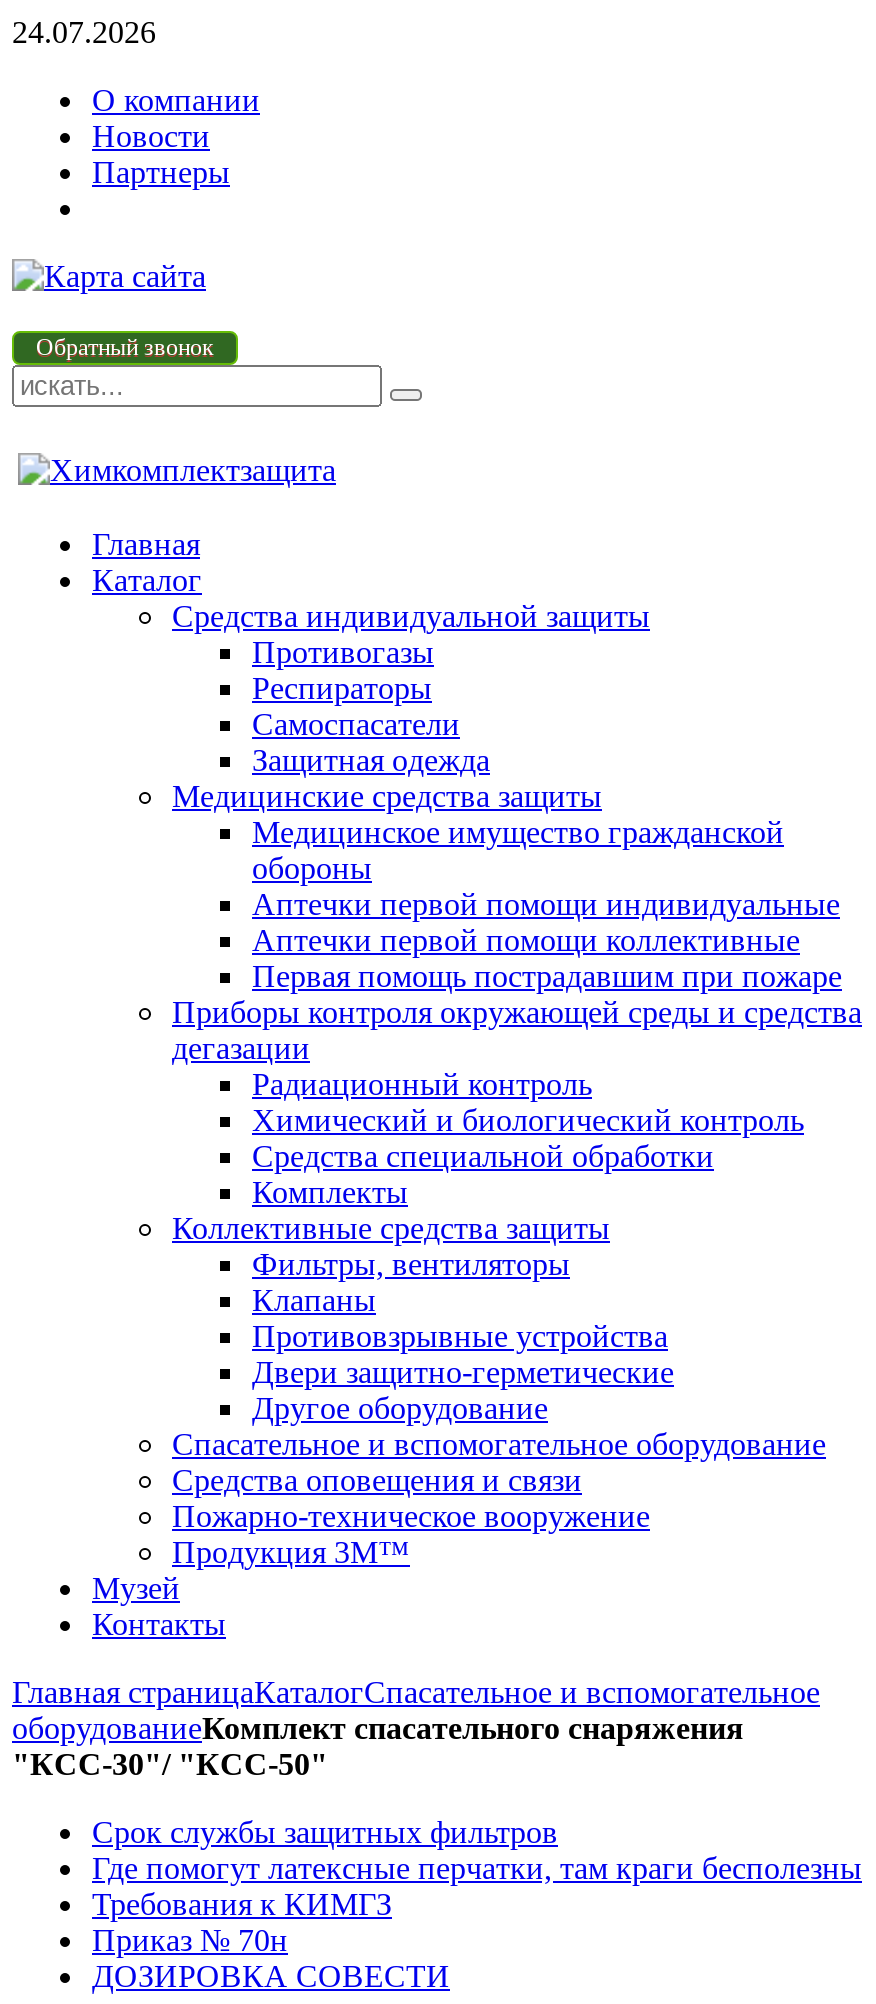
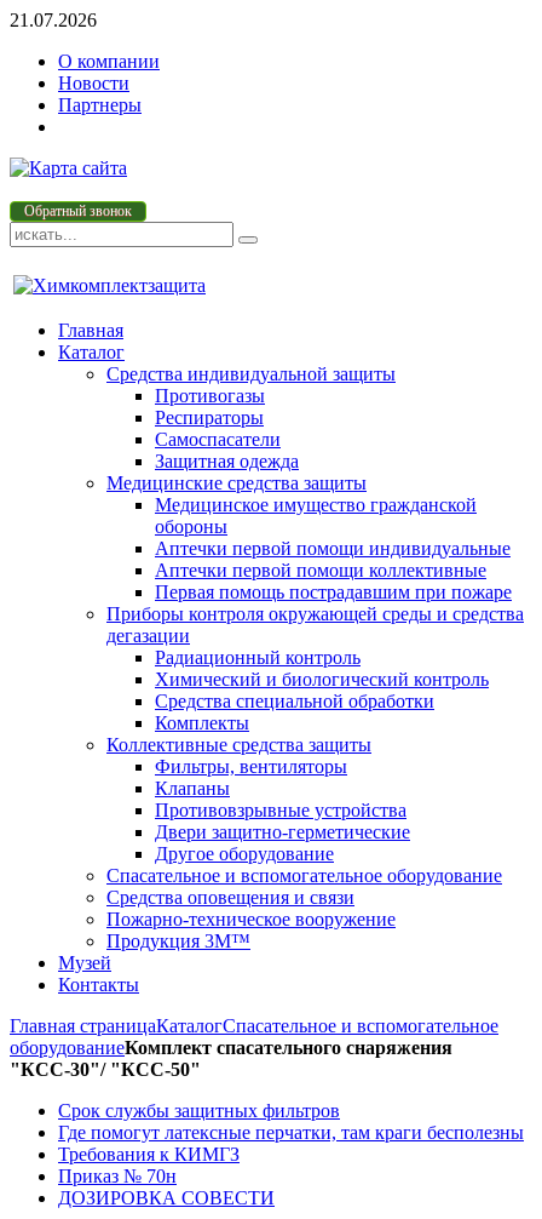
- 24.07.2026
+ 21.07.2026
